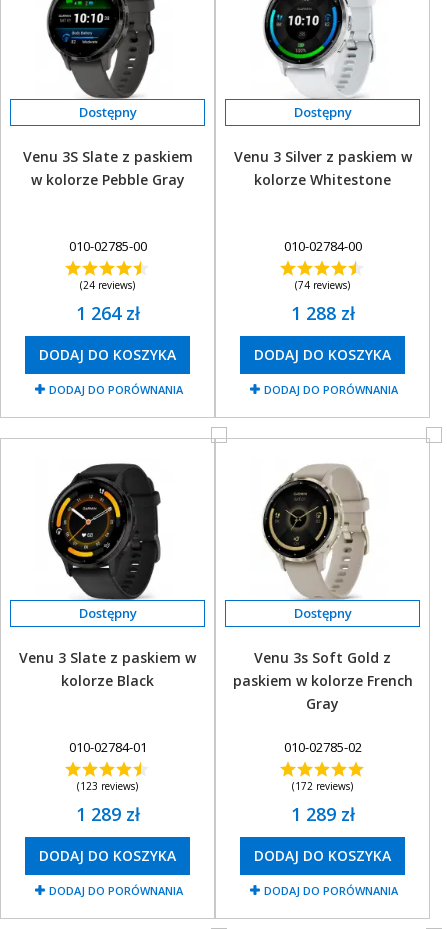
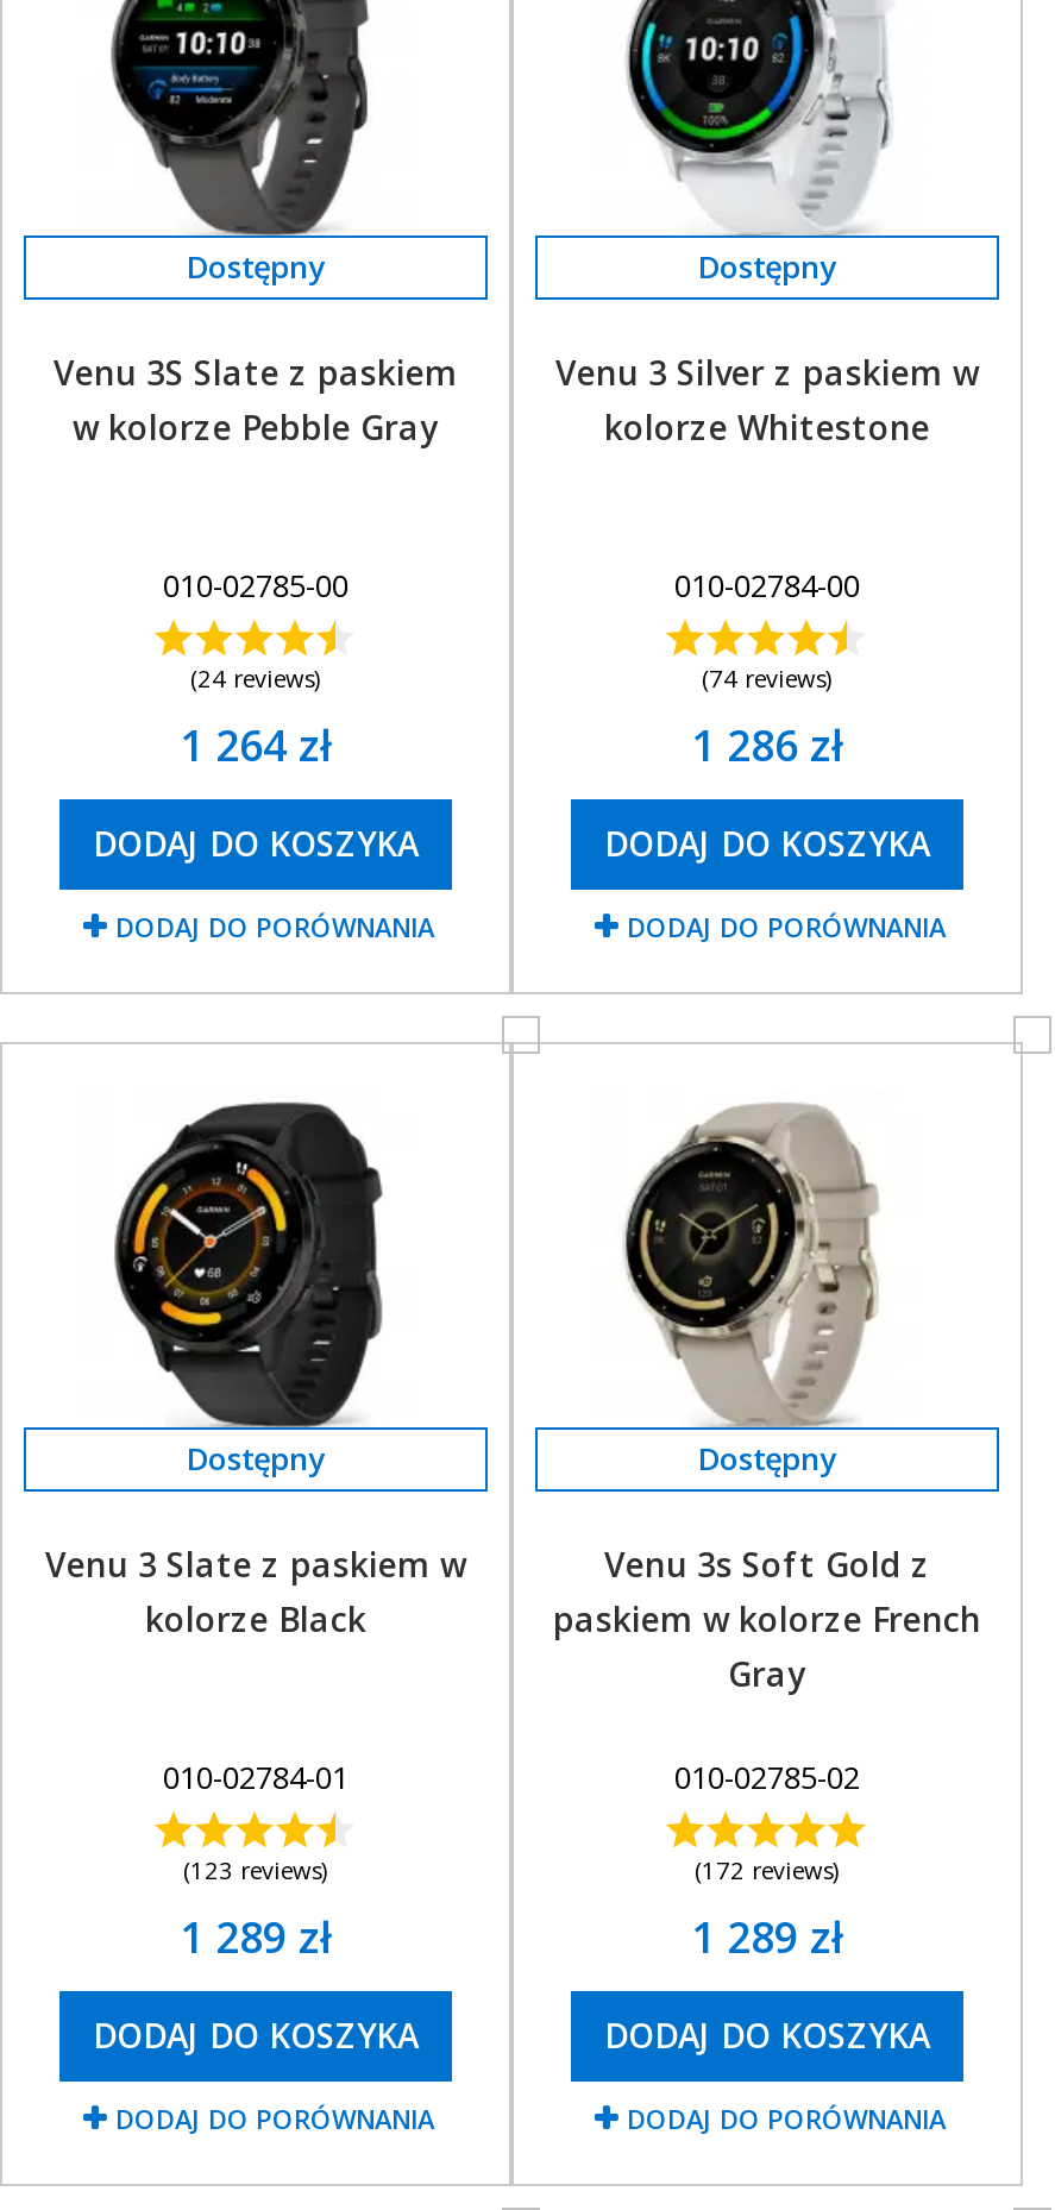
- 1 288 zł
+ 1 286 zł
